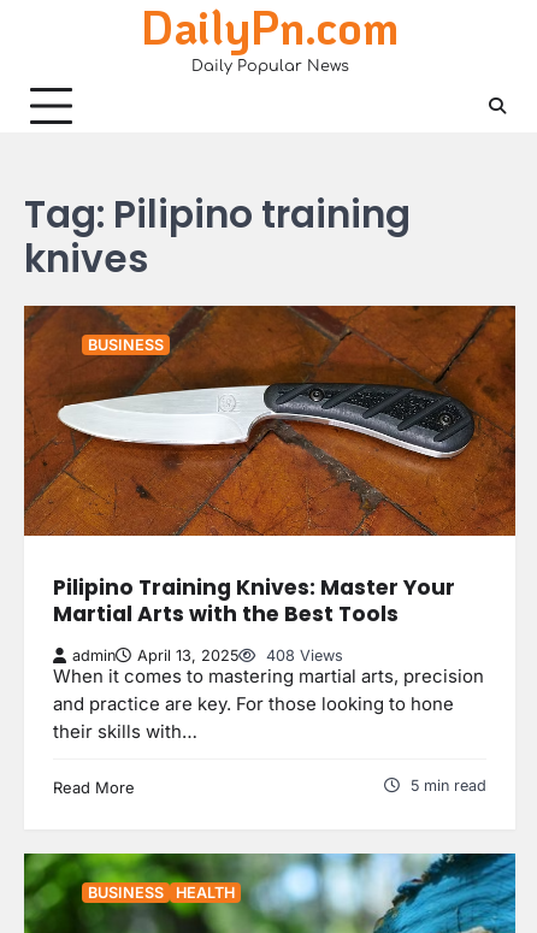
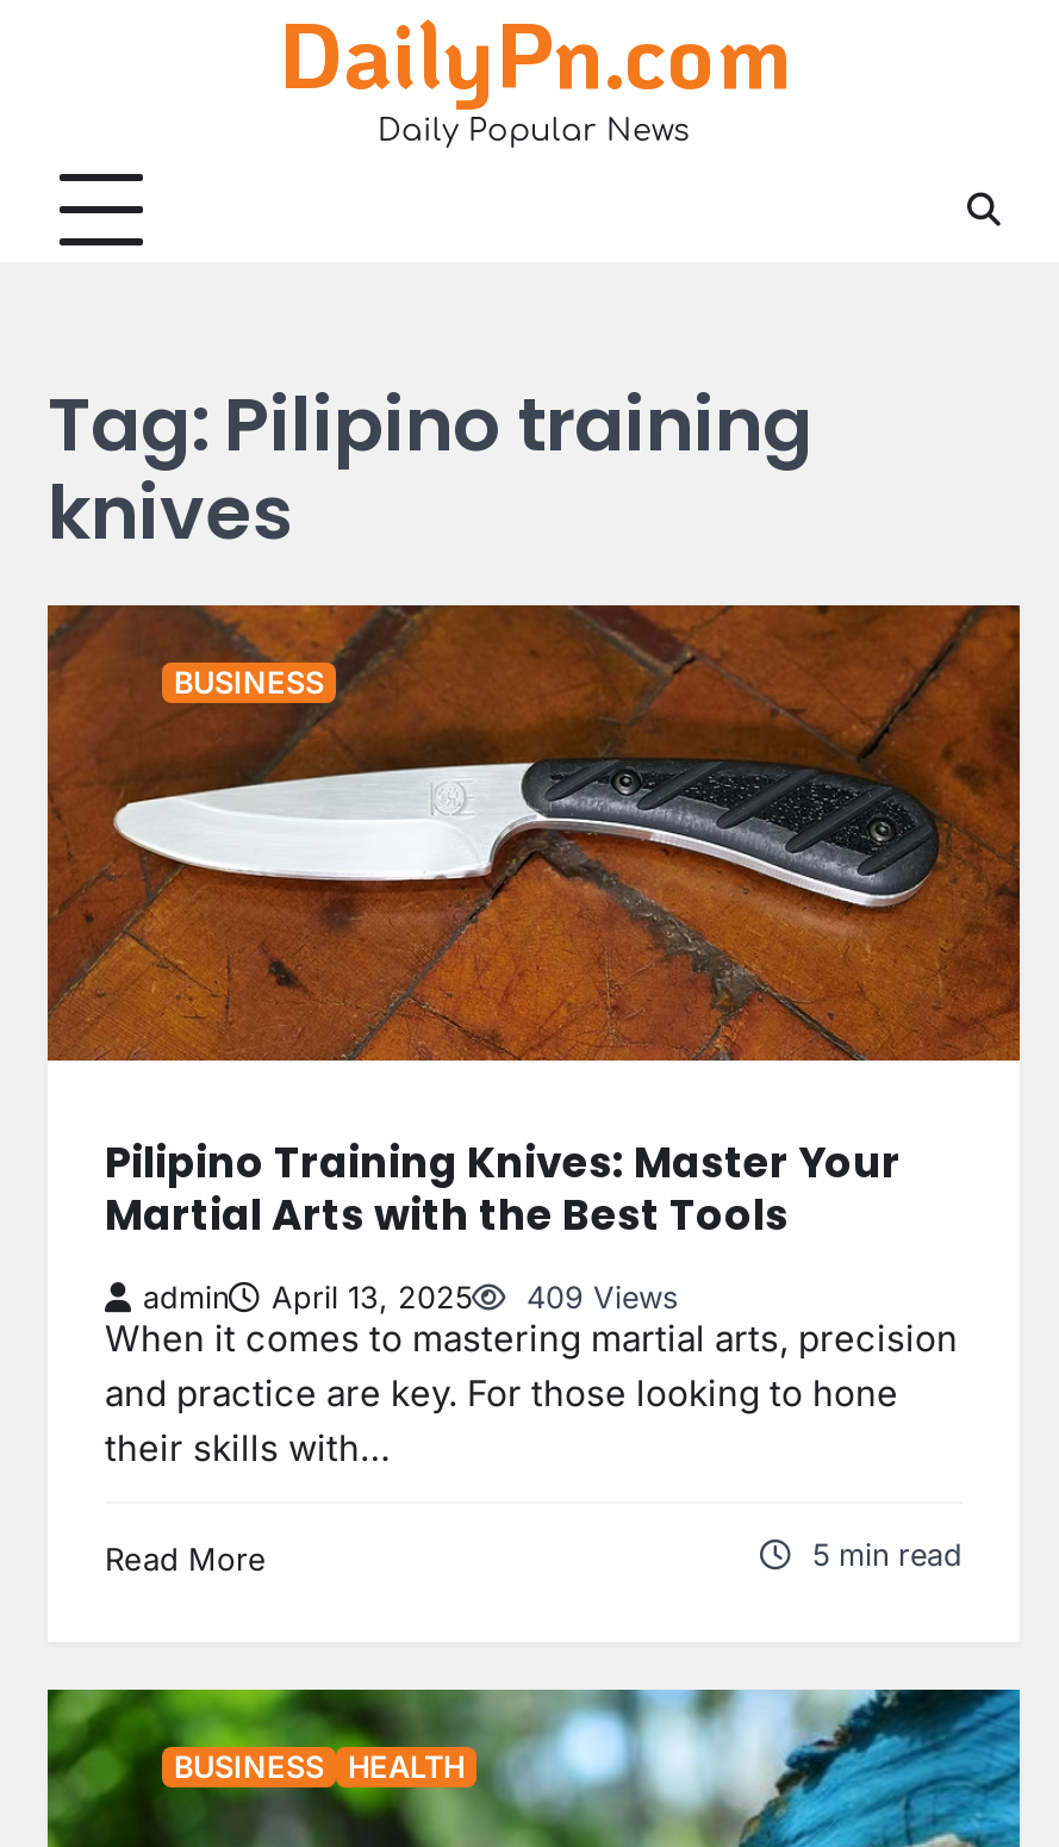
- admin April 13, 2025 408 Views
+ admin April 13, 2025 409 Views
